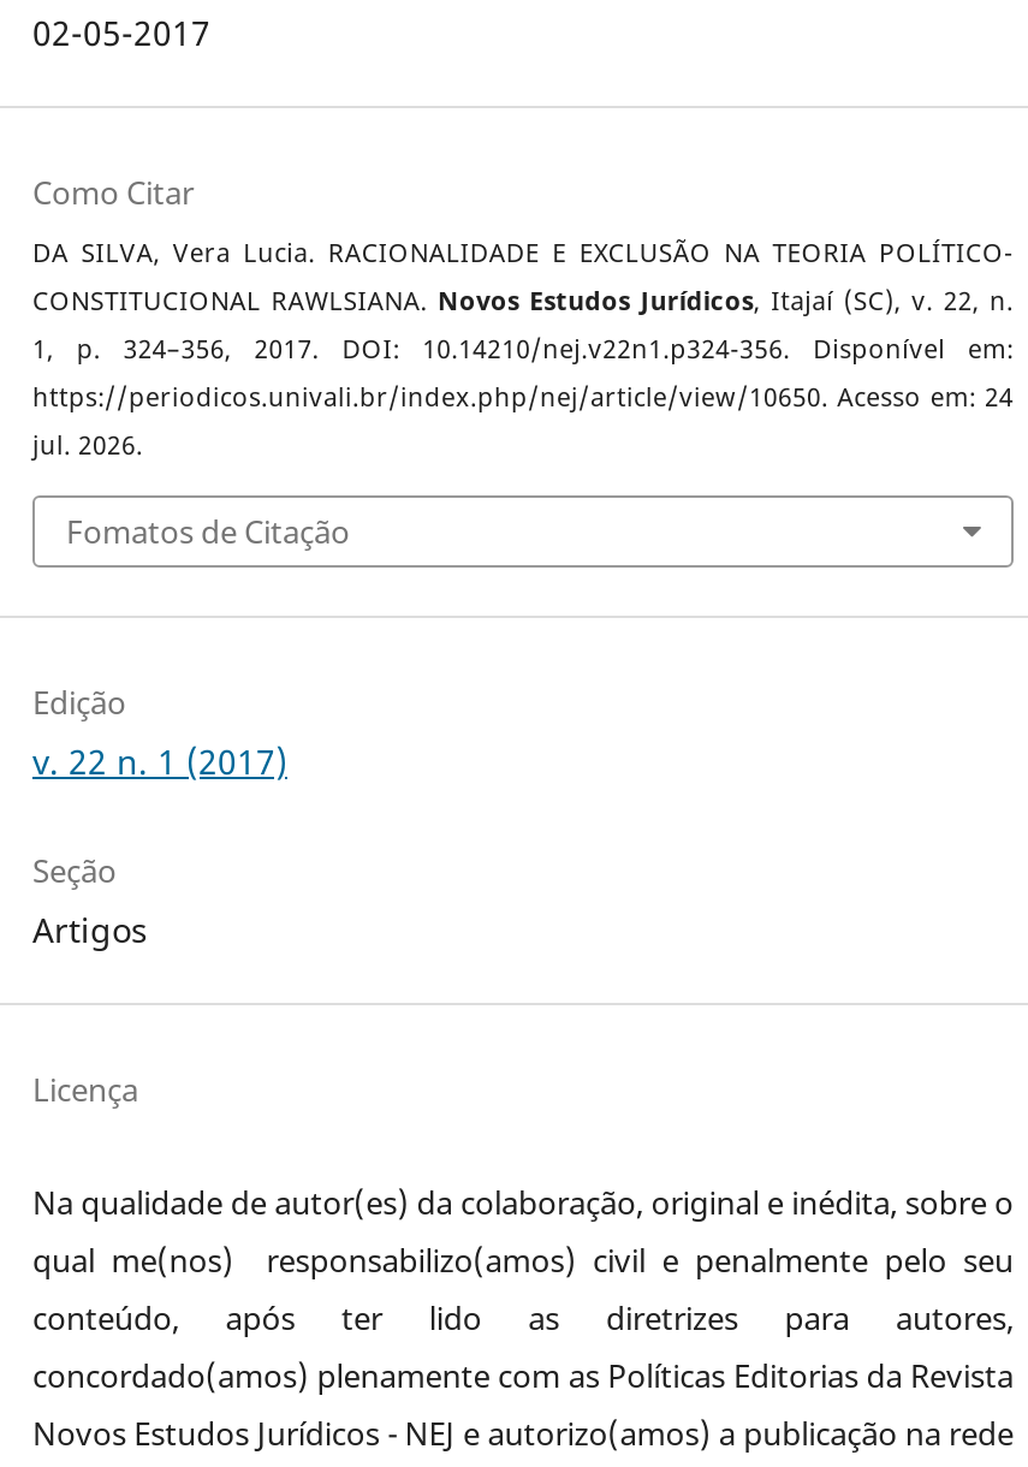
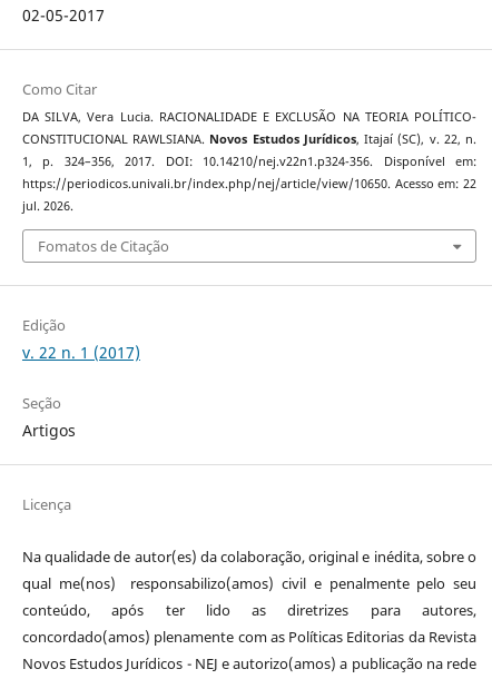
- https://periodicos.univali.br/index.php/nej/article/view/10650. Acesso em: 24
+ https://periodicos.univali.br/index.php/nej/article/view/10650. Acesso em: 22
